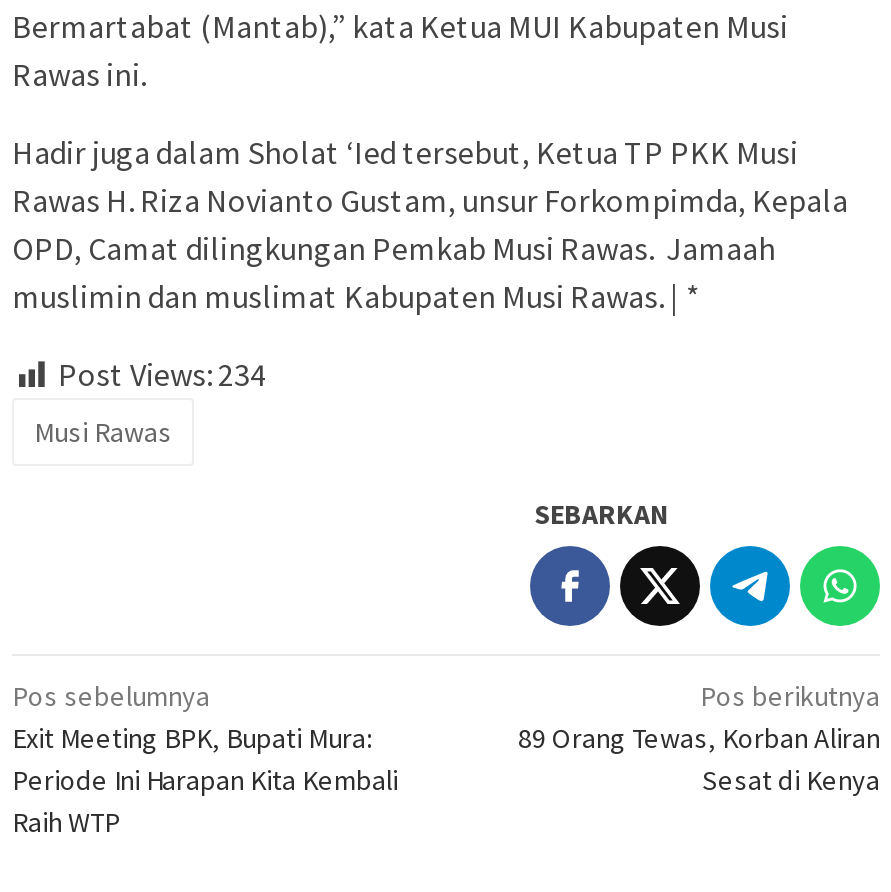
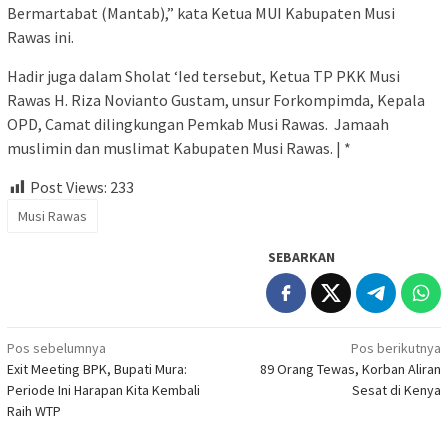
- Post Views: 234
+ Post Views: 233
